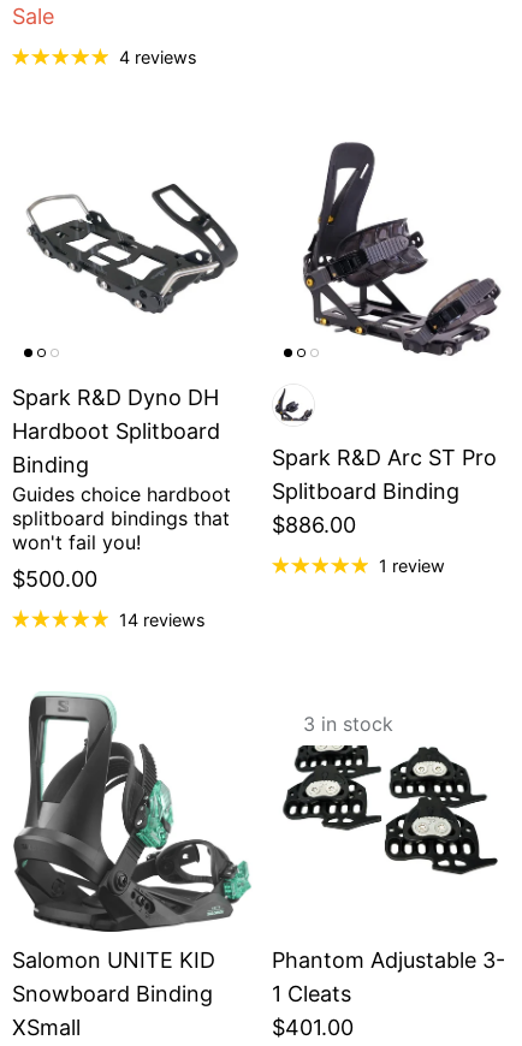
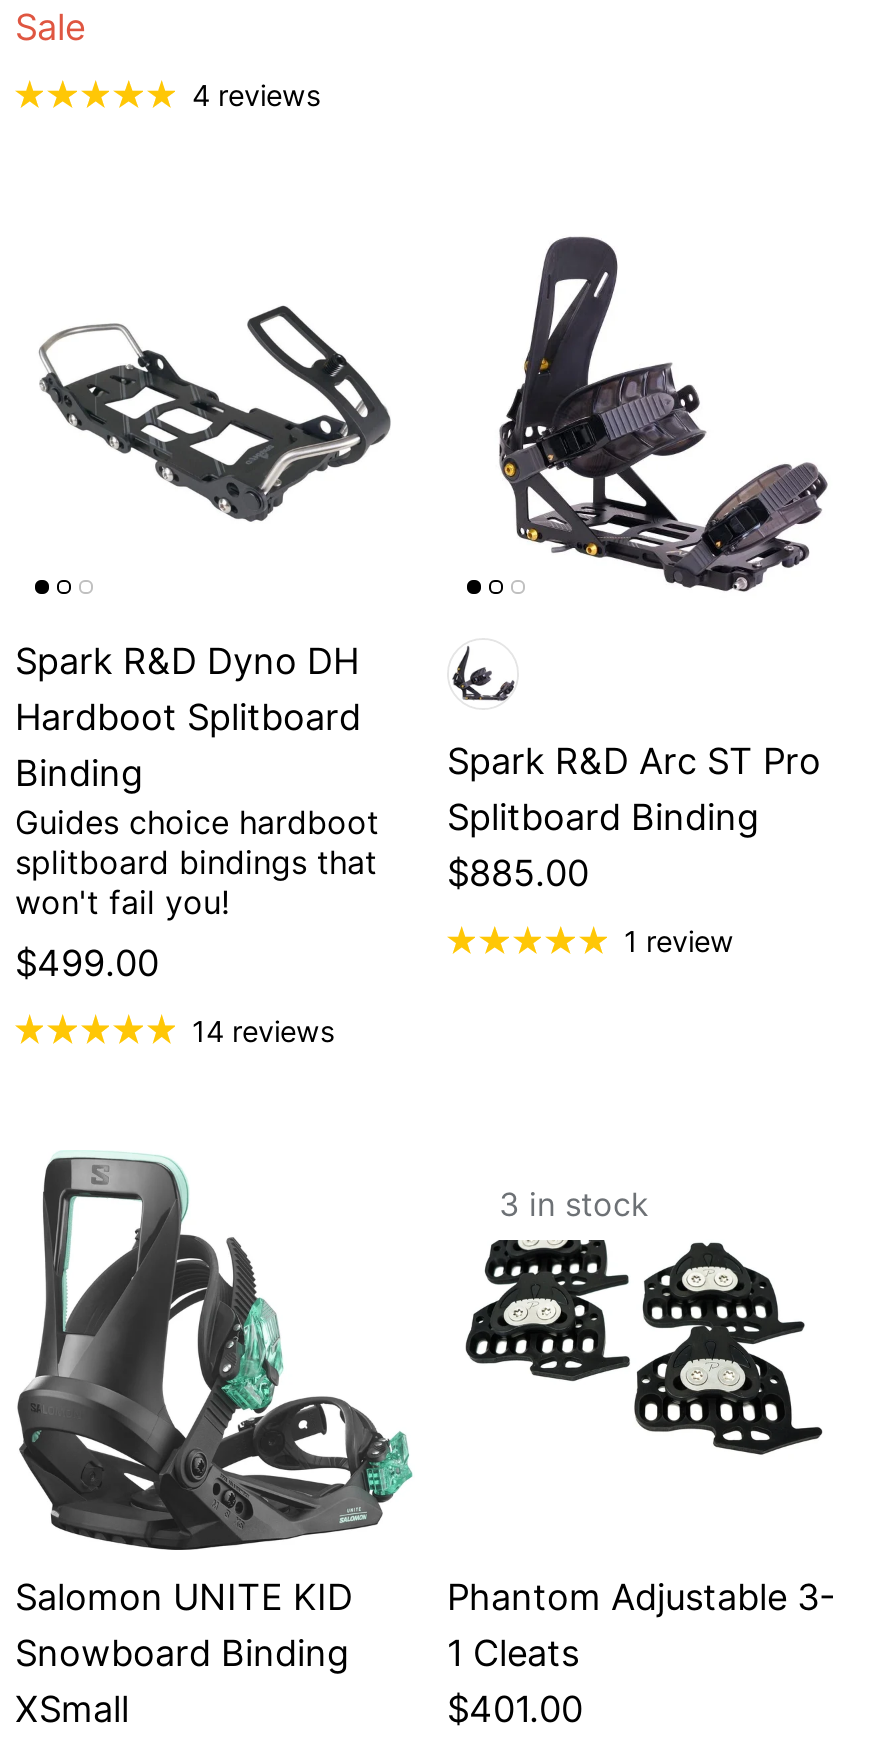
- splitboard bindings that $886.00
+ splitboard bindings that $885.00

- $500.00
+ $499.00
